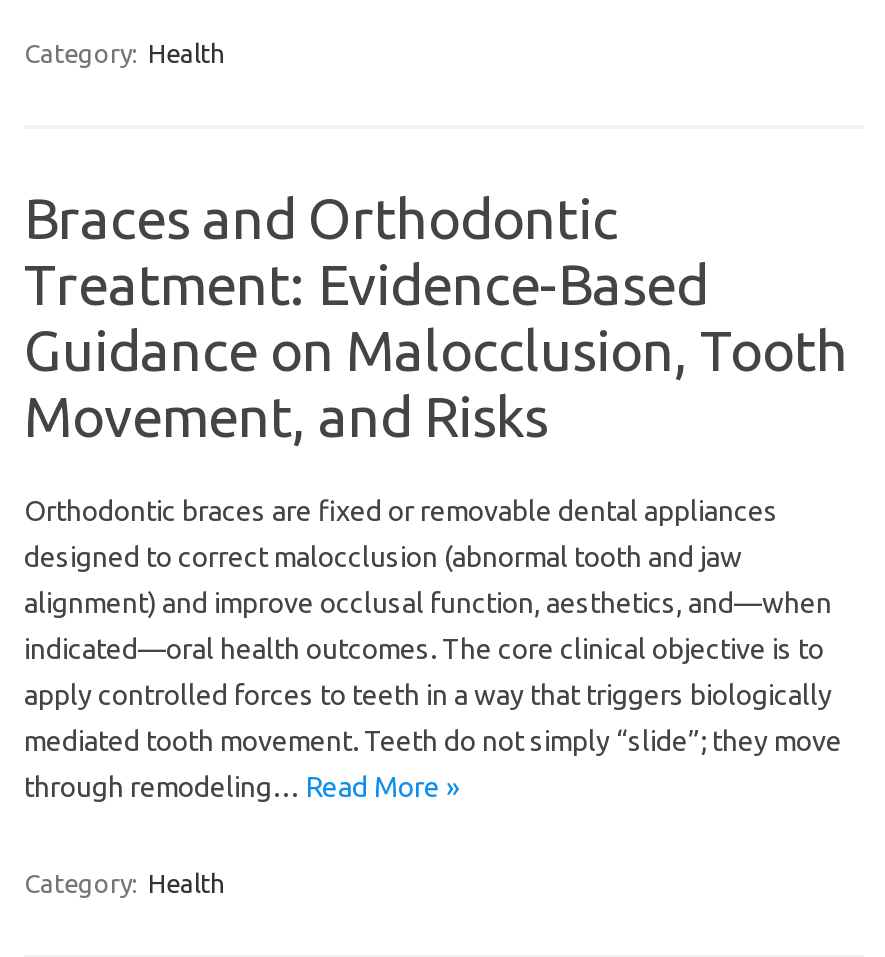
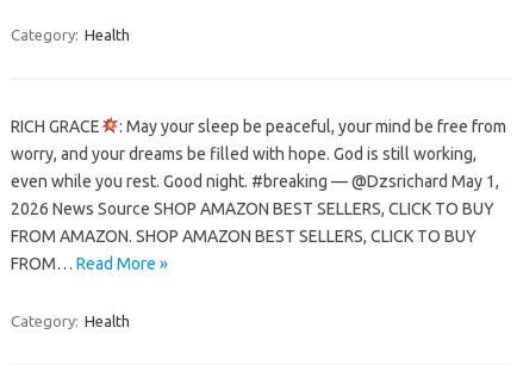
- Braces and Orthodontic
- Treatment: Evidence-Based
- Guidance on Malocclusion, Tooth
- Movement, and Risks
- Orthodontic braces are fixed or removable dental appliances
- designed to correct malocclusion (abnormal tooth and jaw
- alignment) and improve occlusal function, aesthetics, and—when
- indicated—oral health outcomes. The core clinical objective is to
- apply controlled forces to teeth in a way that triggers biologically
- mediated tooth movement. Teeth do not simply “slide”; they move
- through remodeling… Read More »
+ RICH GRACE
+ : May your sleep be peaceful, your mind be free from
+ worry, and your dreams be filled with hope. God is still working,
+ even while you rest. Good night. #breaking — @Dzsrichard May 1,
+ 2026 News Source SHOP AMAZON BEST SELLERS, CLICK TO BUY
+ FROM AMAZON. SHOP AMAZON BEST SELLERS, CLICK TO BUY
+ FROM… Read More »
